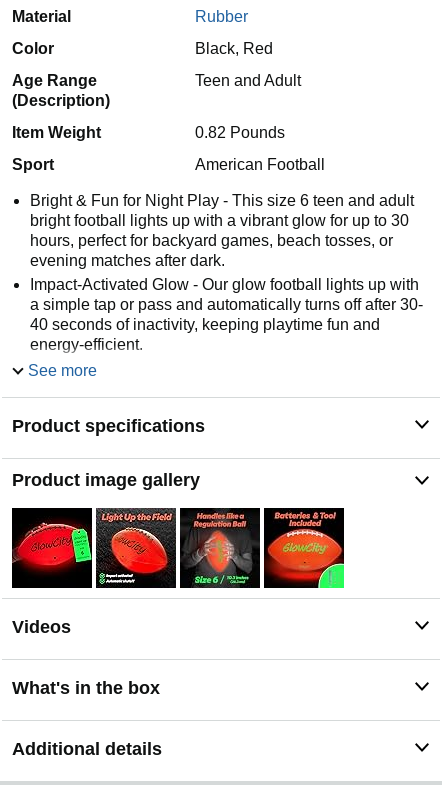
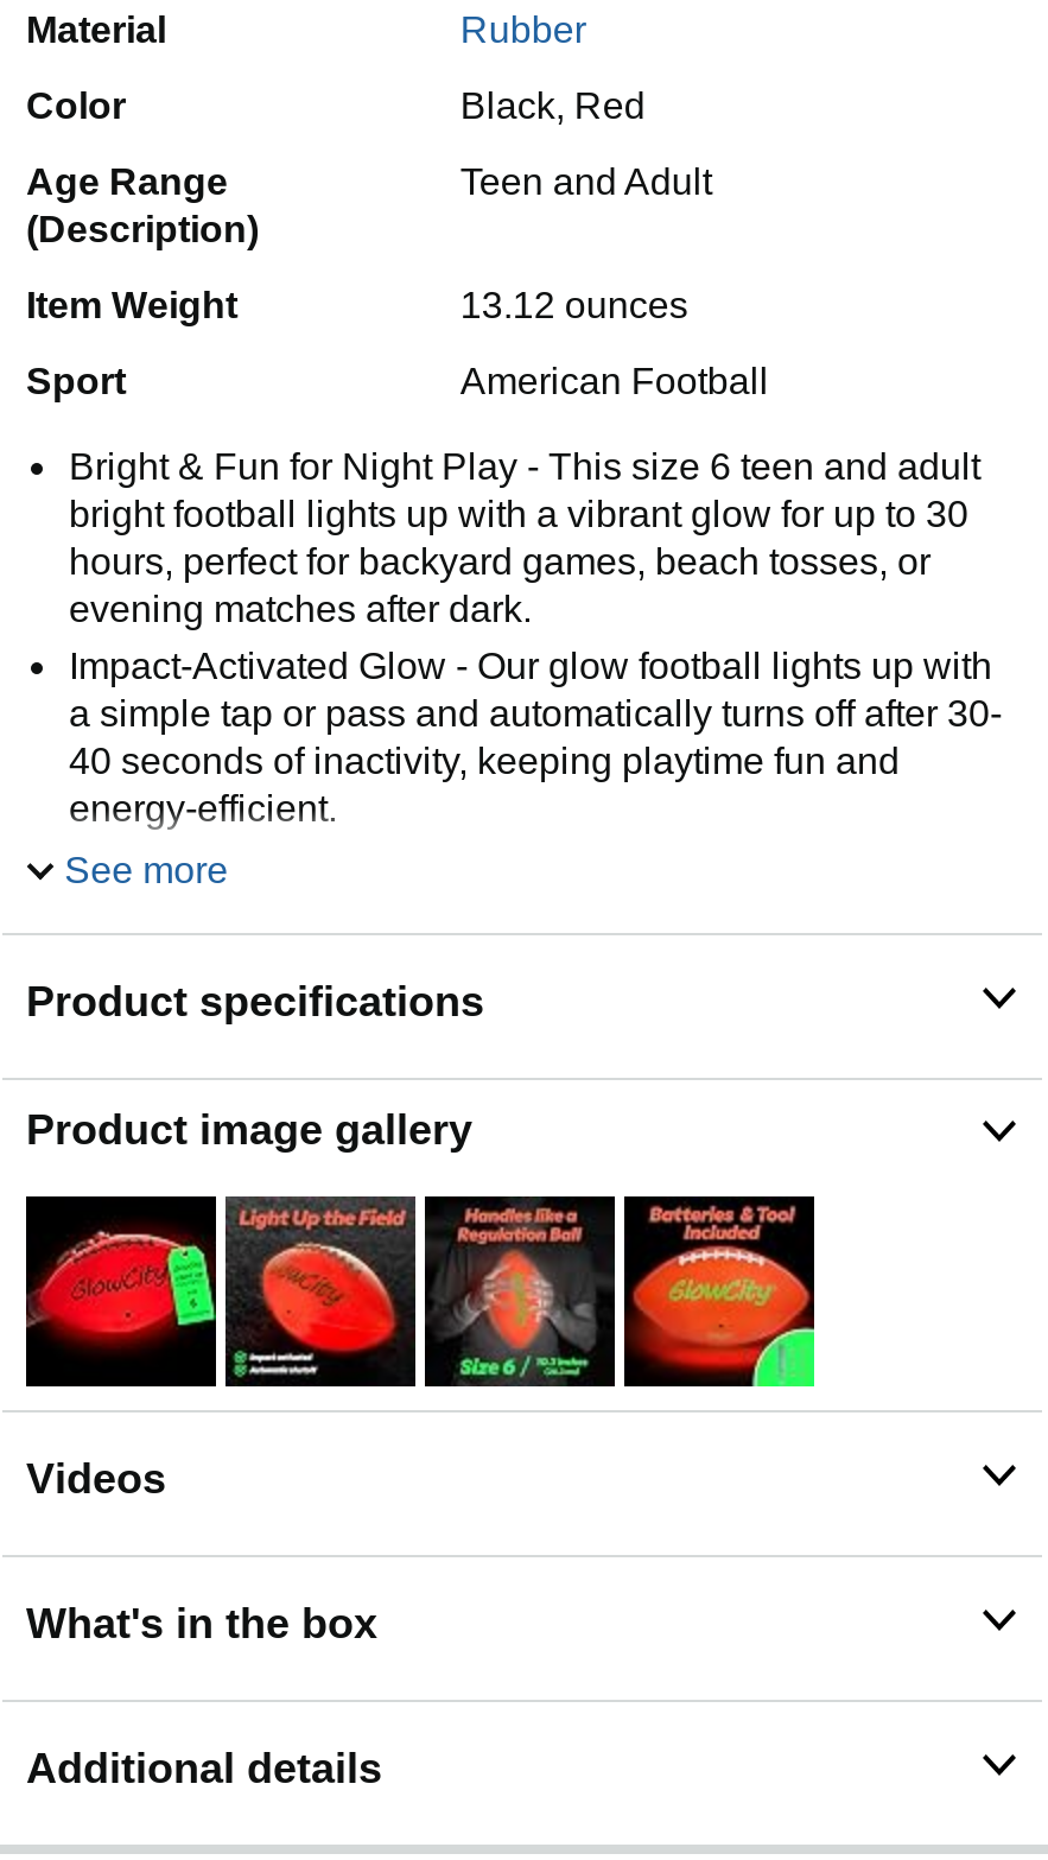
- 0.82 Pounds
+ 13.12 ounces
